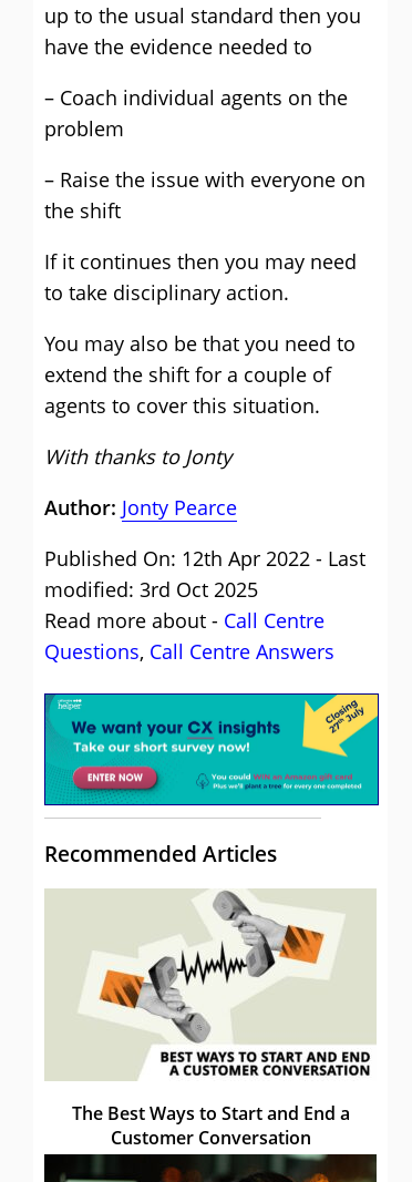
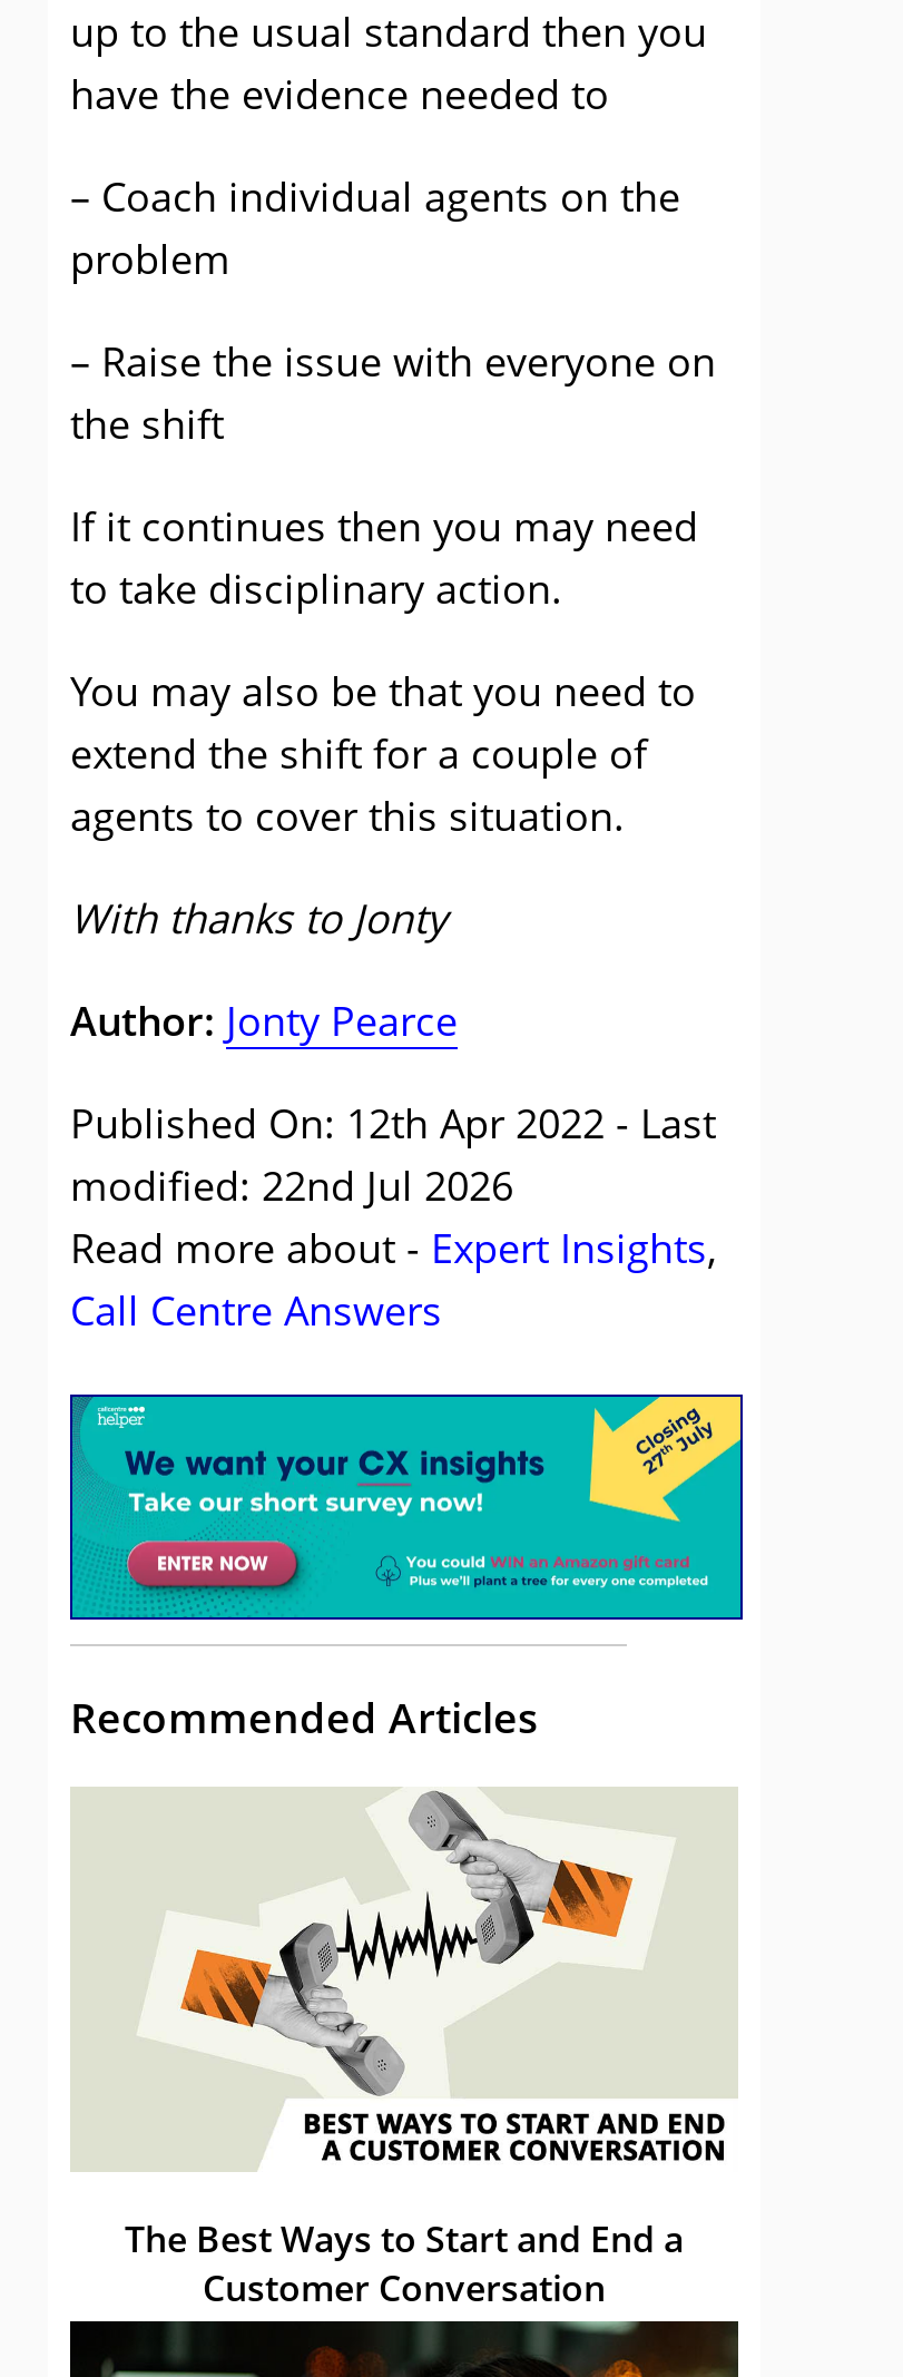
- modified: 3rd Oct 2025
- Read more about - Call Centre
- Questions, Call Centre Answers
+ modified: 22nd Jul 2026
+ Read more about - Expert Insights,
+ Call Centre Answers
